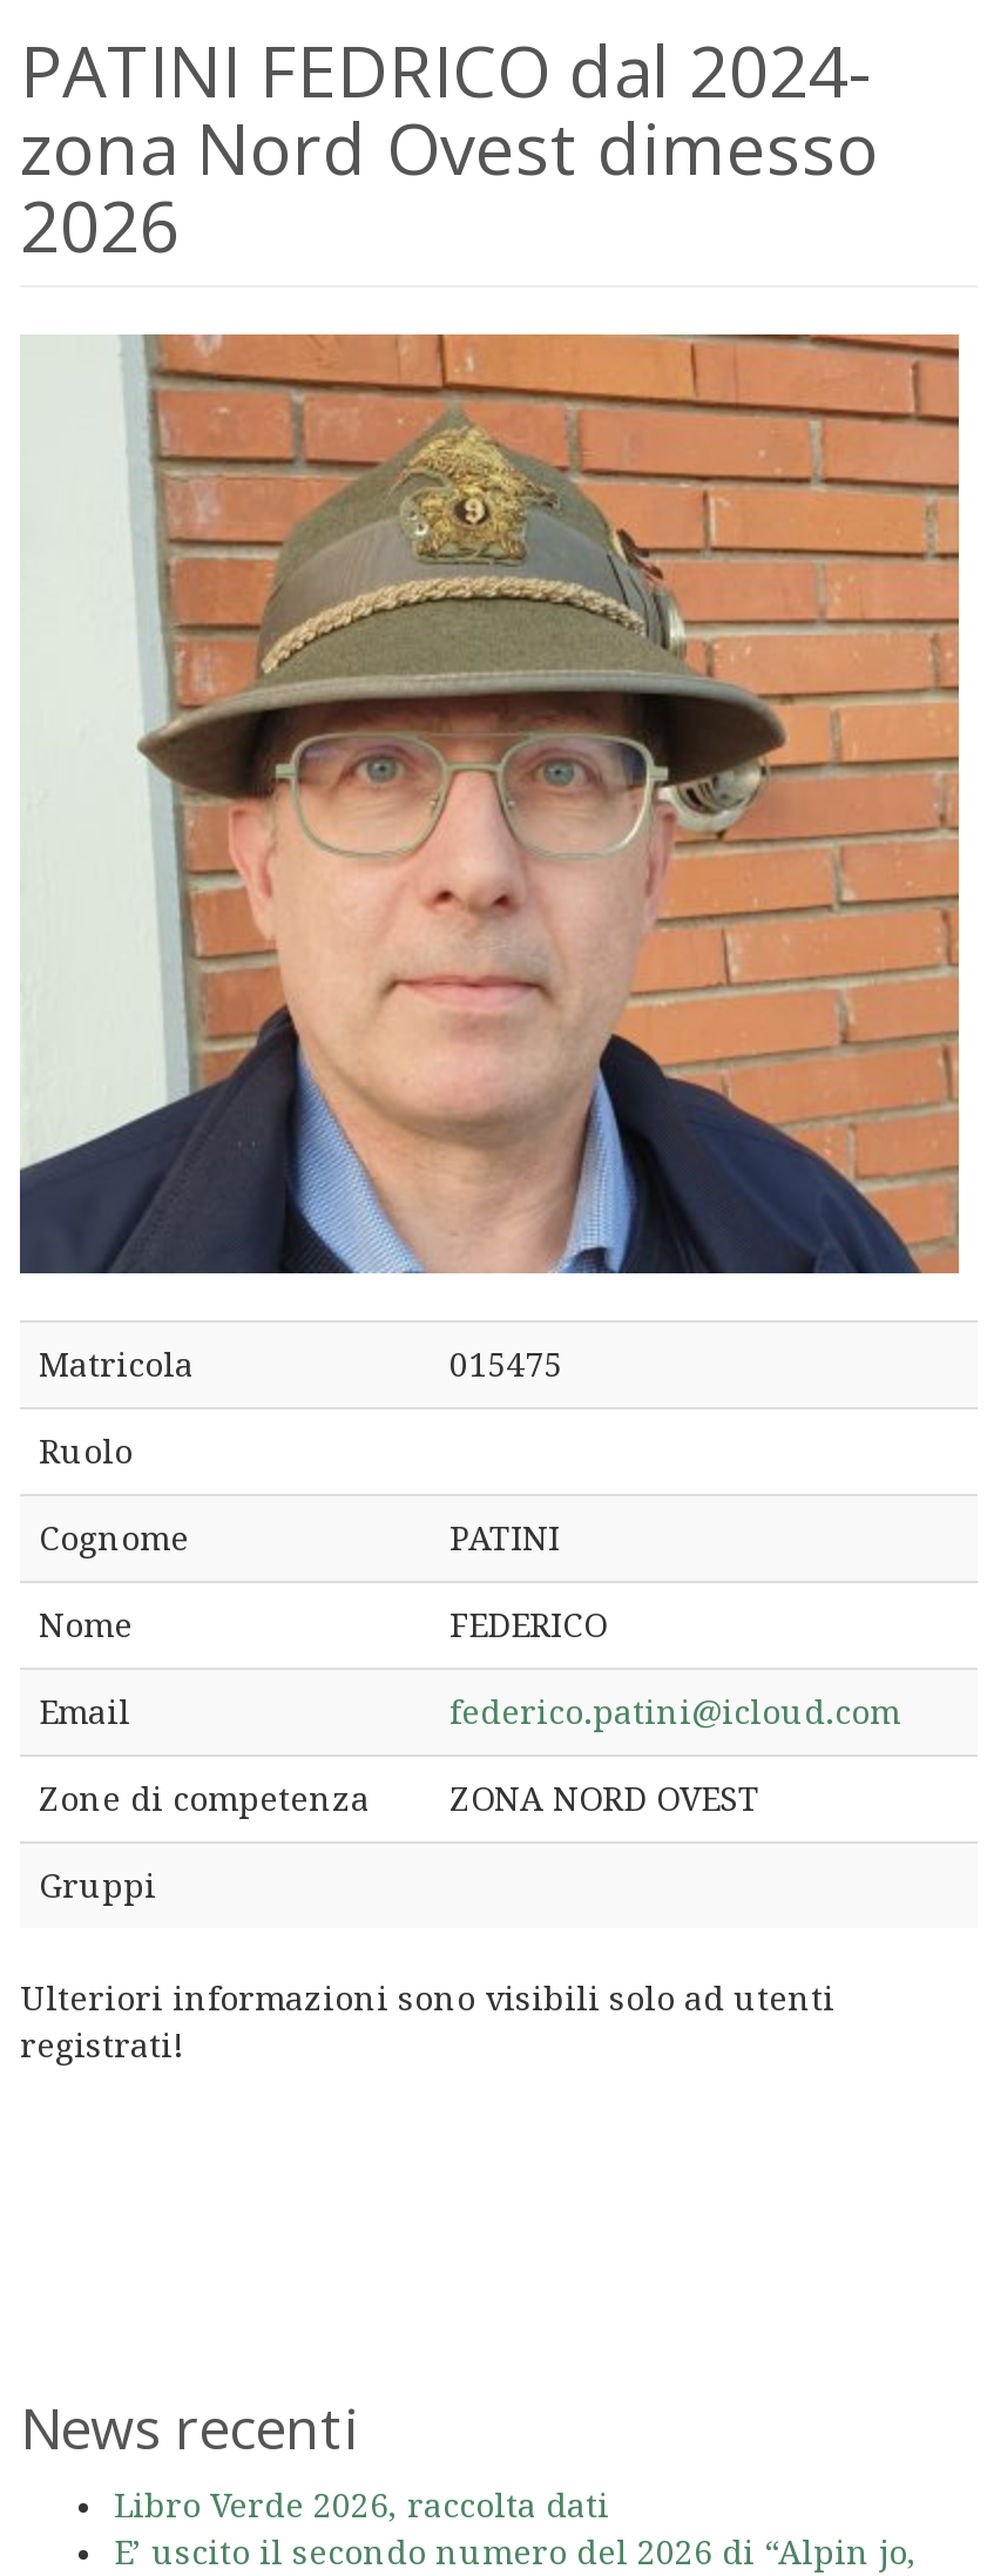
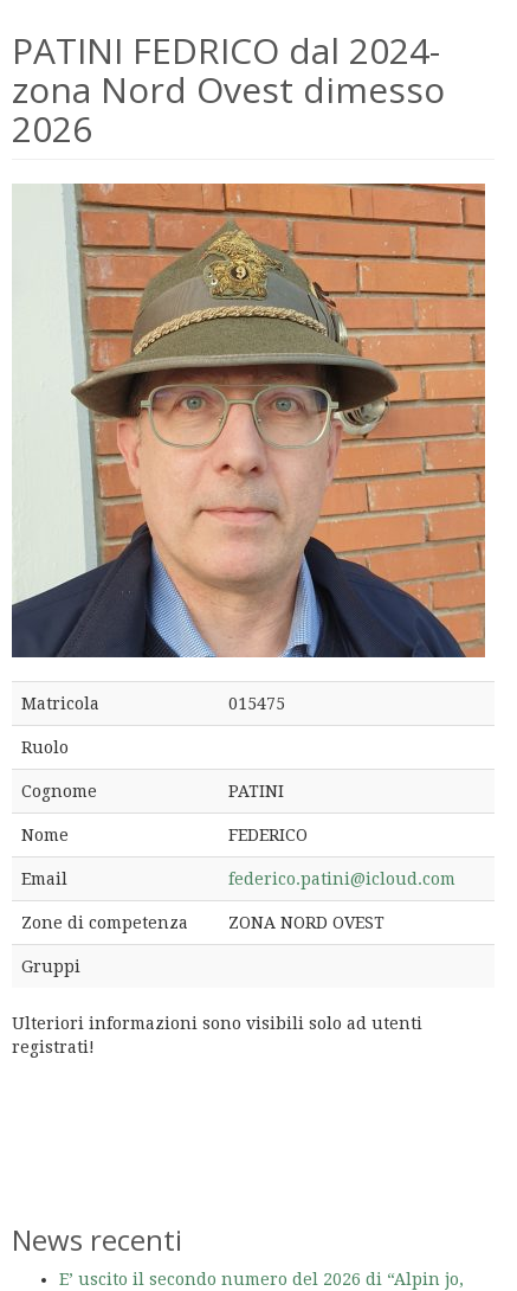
- Libro Verde 2026, raccolta dati
